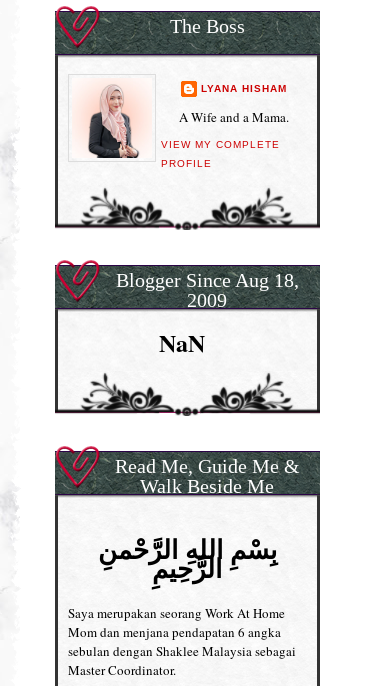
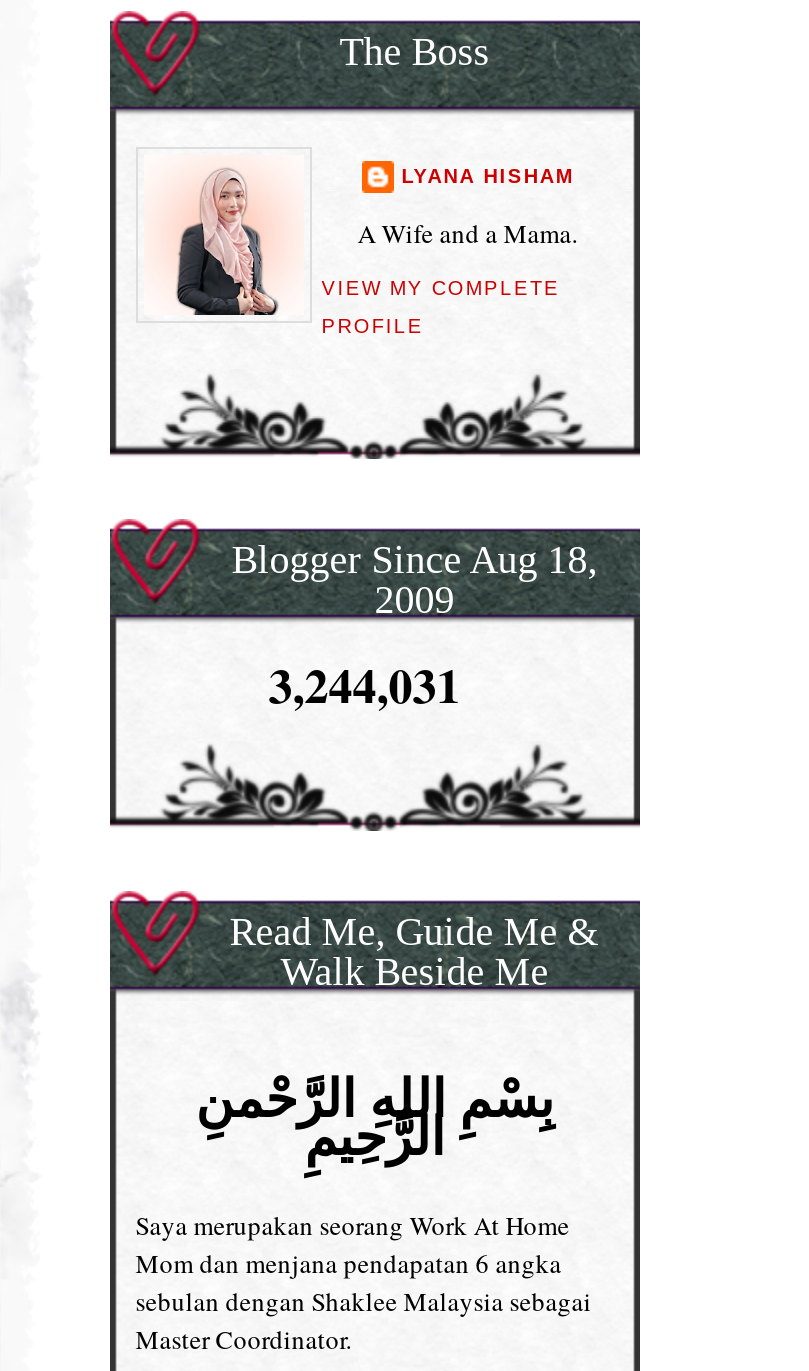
- NaN
+ 3,244,031
